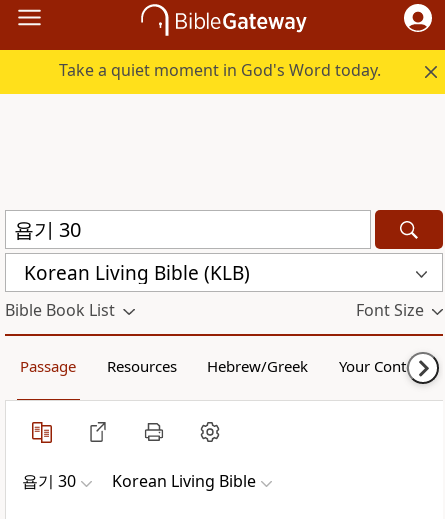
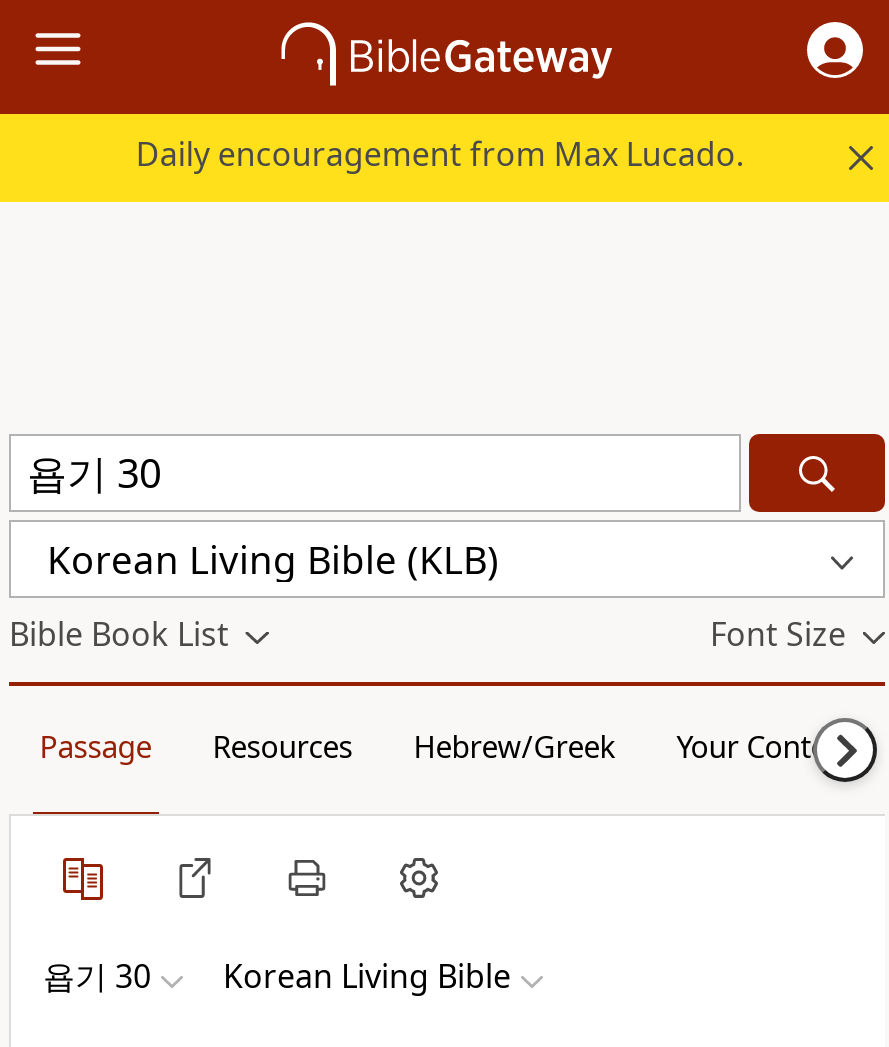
- Take a quiet moment in God's Word today.
+ Daily encouragement from Max Lucado.
